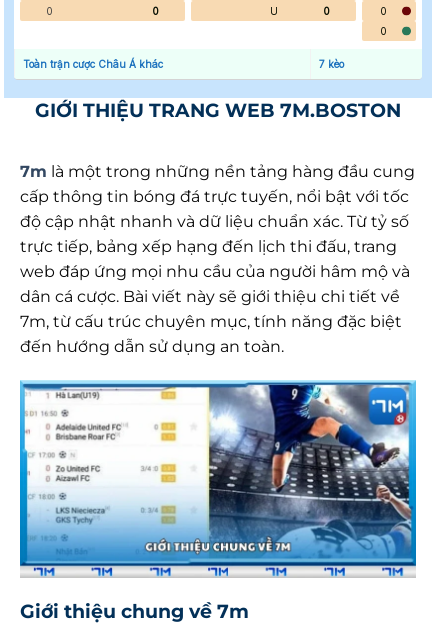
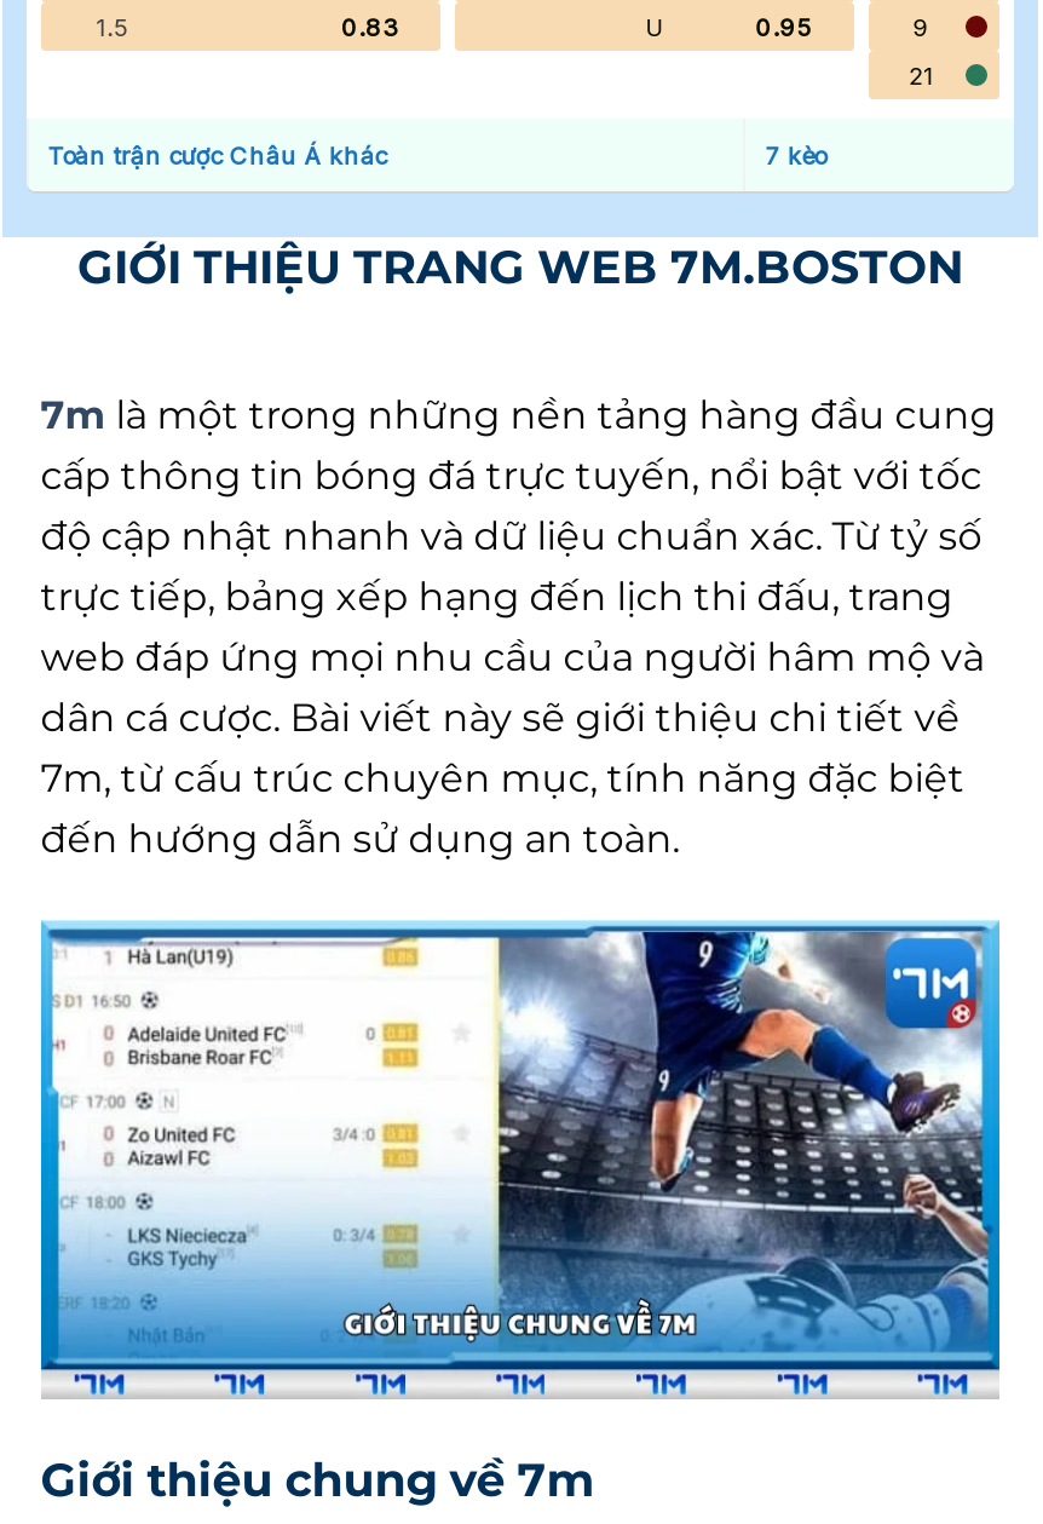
- 0
+ 1.5

- 0
+ 0.83

- 0
+ 0.95

- 0
+ 9

- 0
+ 21
